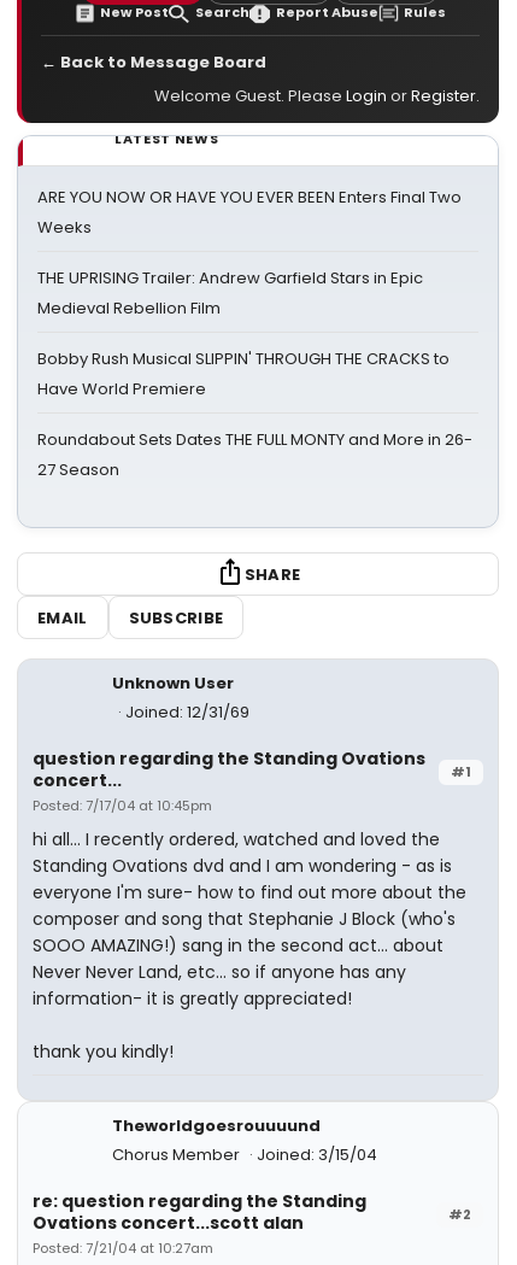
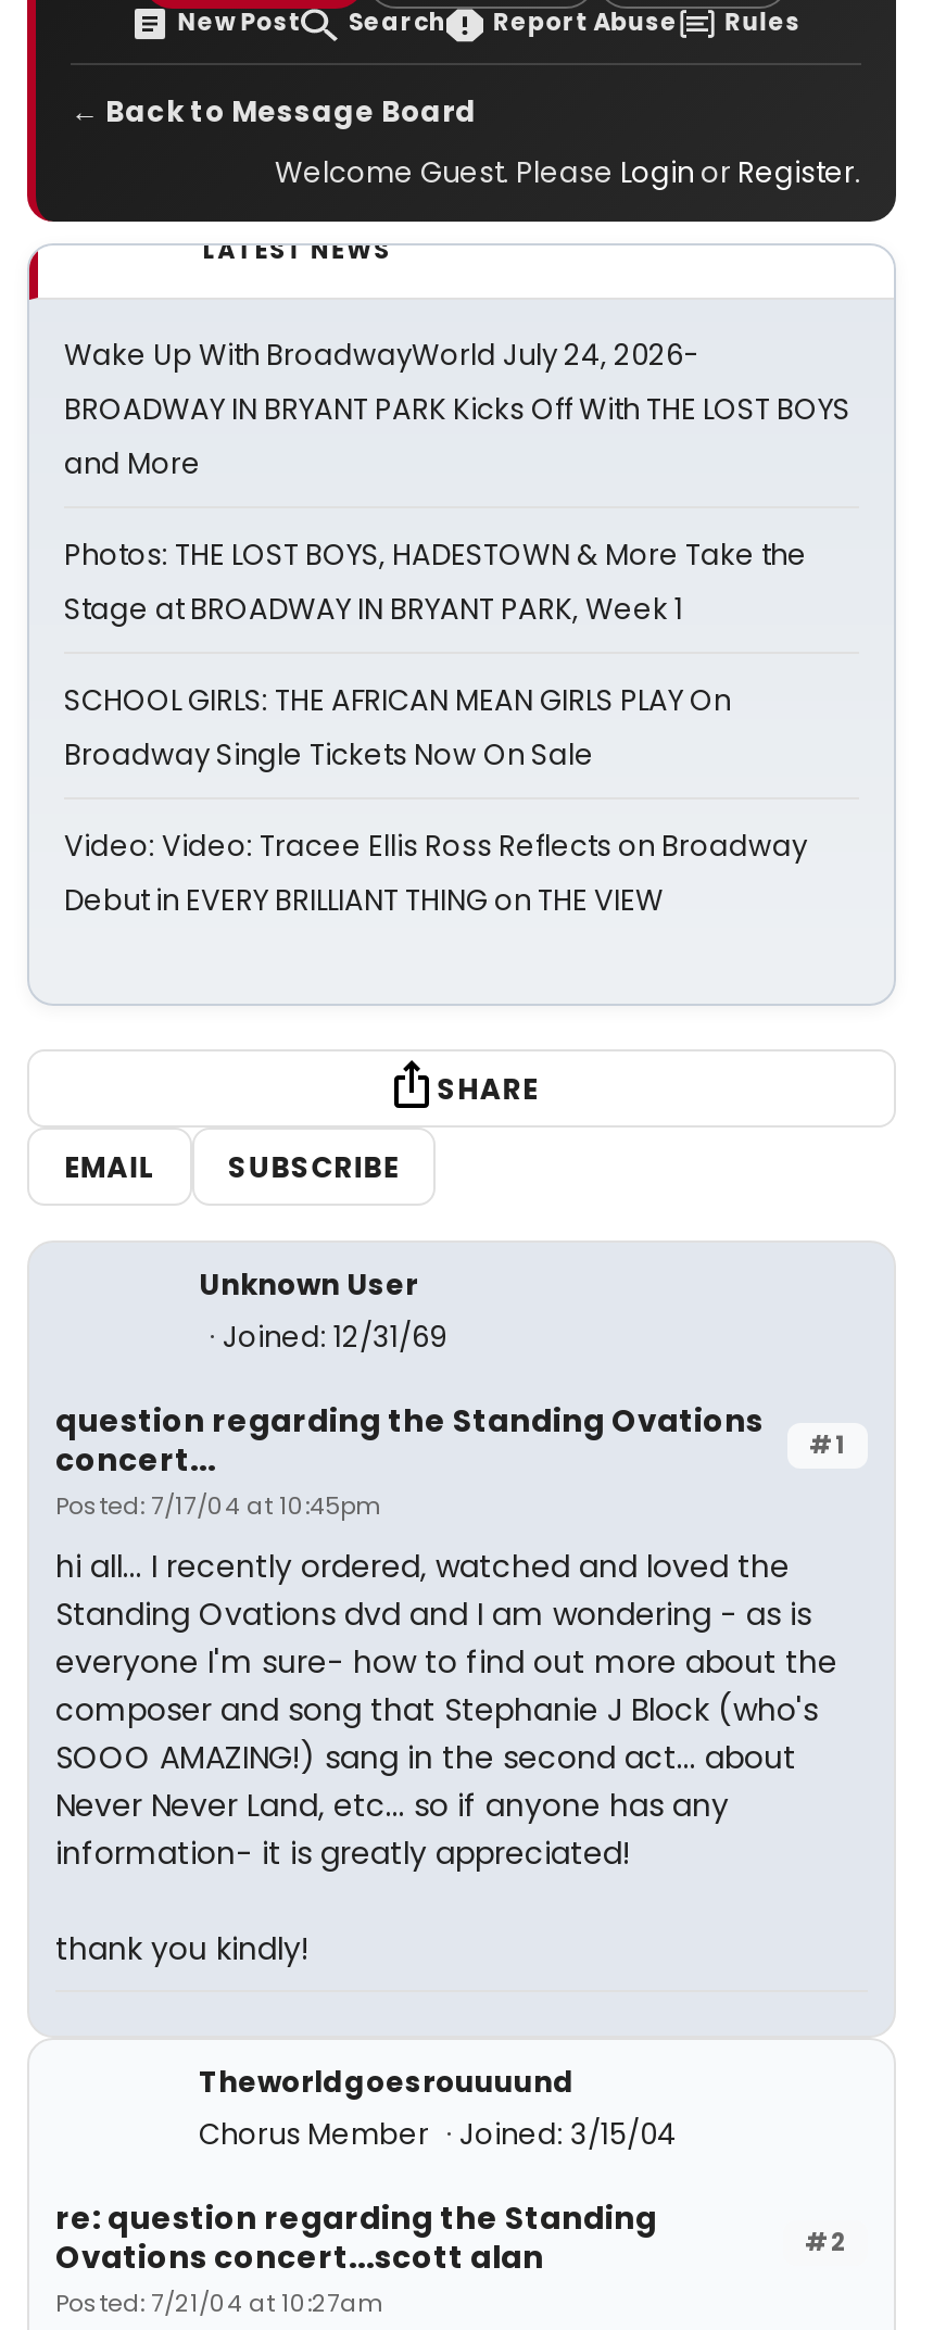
- ARE YOU NOW OR HAVE YOU EVER BEEN Enters Final Two
- Weeks
+ Wake Up With BroadwayWorld July 24, 2026-
+ BROADWAY IN BRYANT PARK Kicks Off With THE LOST BOYS
+ and More

- THE UPRISING Trailer: Andrew Garfield Stars in Epic
- Medieval Rebellion Film
+ Photos: THE LOST BOYS, HADESTOWN & More Take the
+ Stage at BROADWAY IN BRYANT PARK, Week 1

- Bobby Rush Musical SLIPPIN' THROUGH THE CRACKS to
- Have World Premiere
+ SCHOOL GIRLS: THE AFRICAN MEAN GIRLS PLAY On
+ Broadway Single Tickets Now On Sale

- Roundabout Sets Dates THE FULL MONTY and More in 26-
- 27 Season
+ Video: Video: Tracee Ellis Ross Reflects on Broadway
+ Debut in EVERY BRILLIANT THING on THE VIEW
